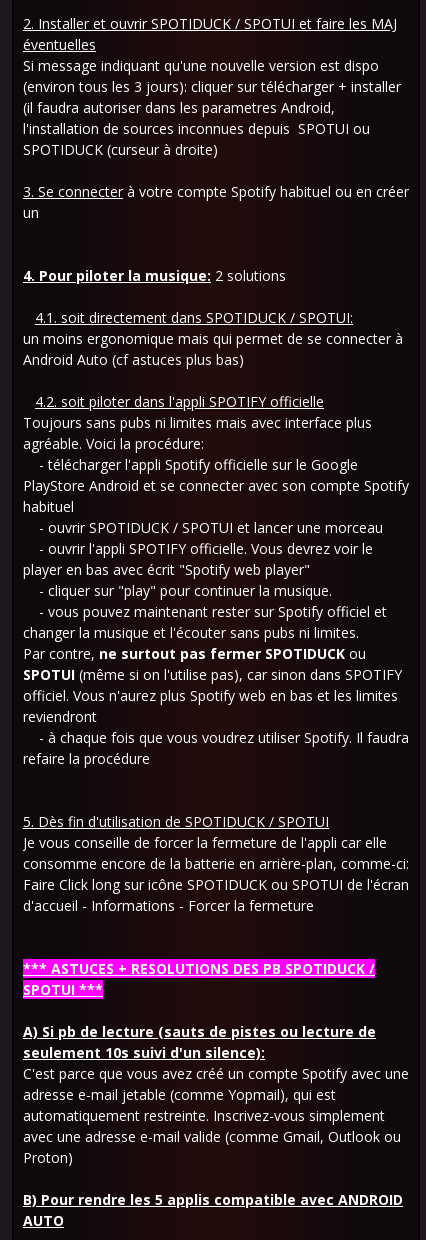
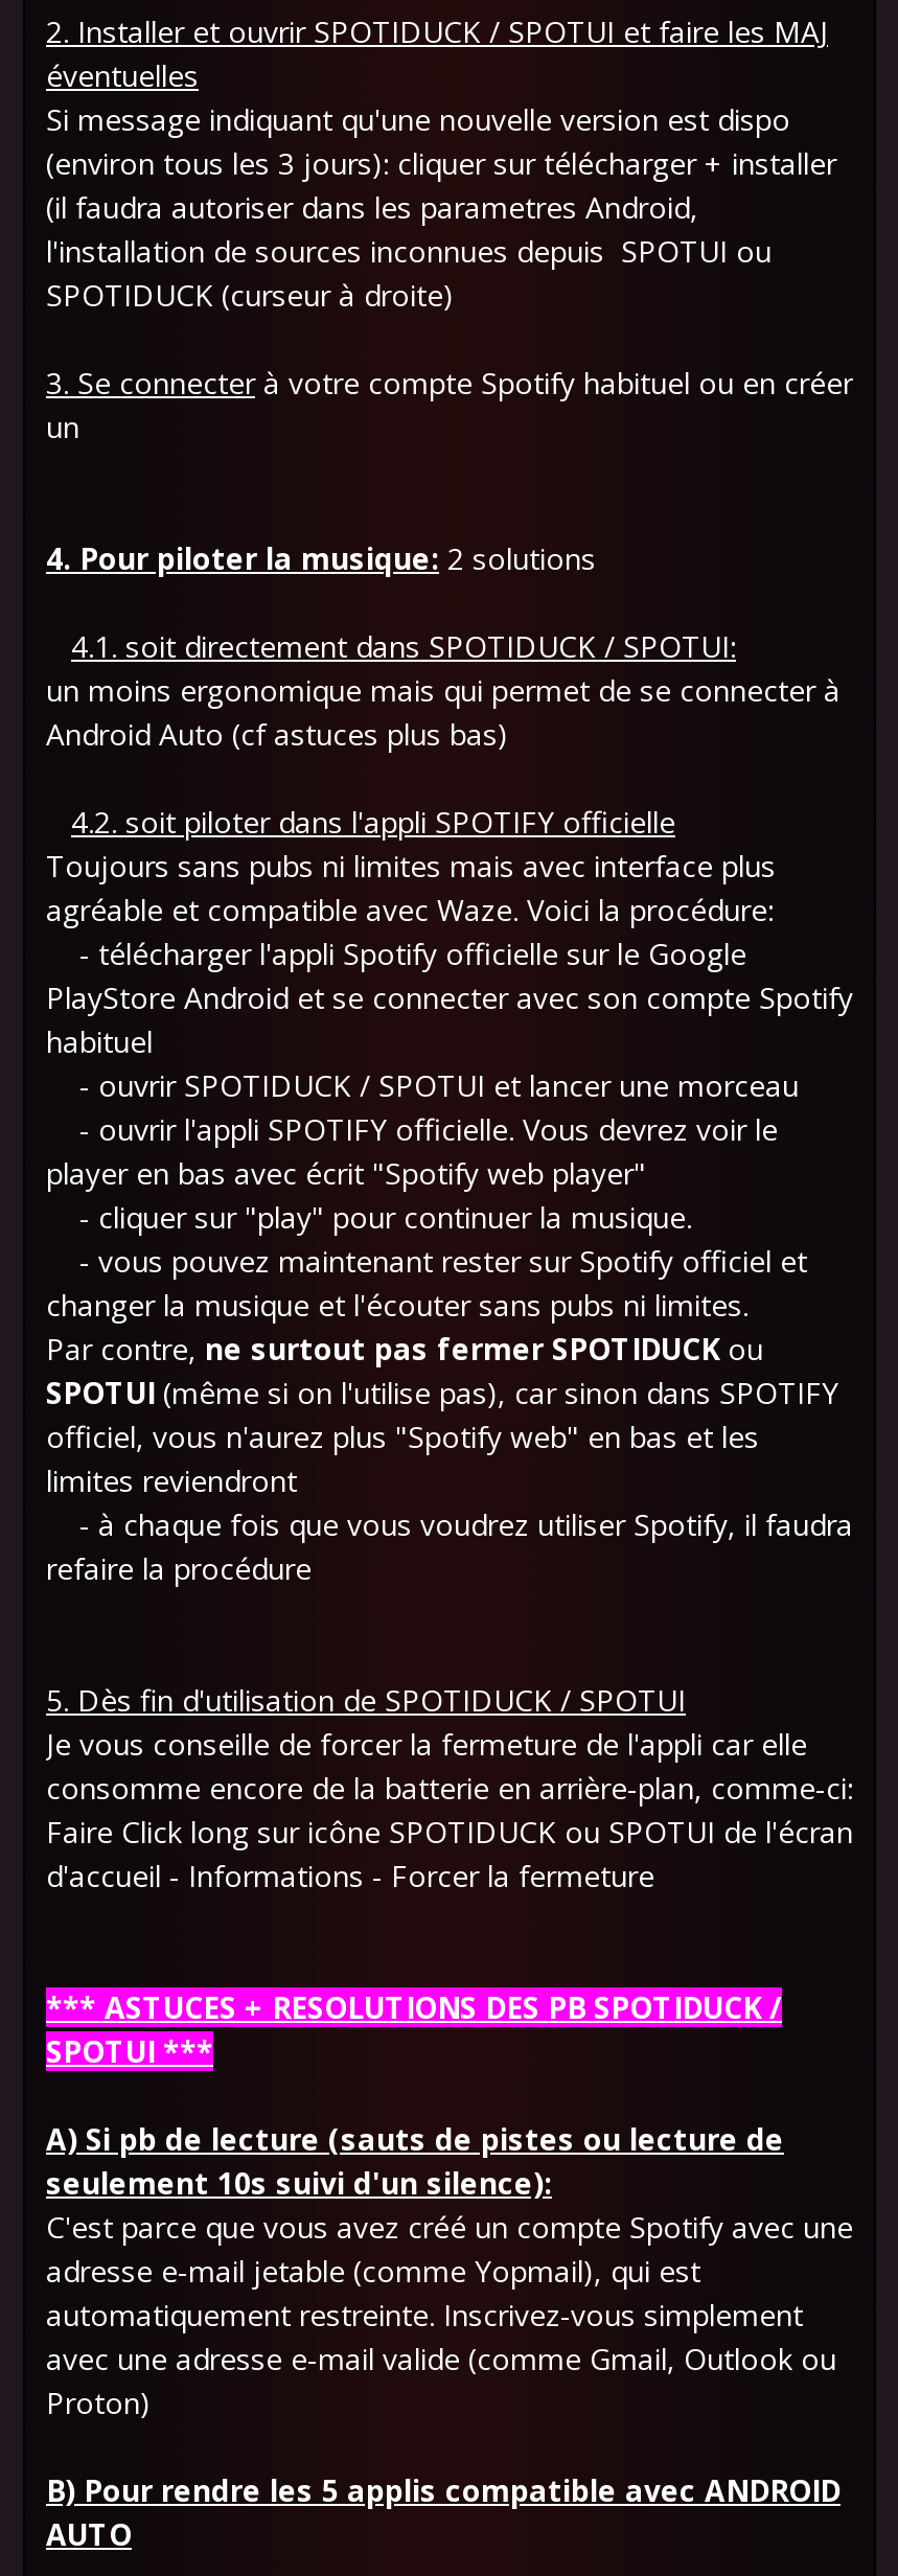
- agréable. Voici la procédure:
+ agréable et compatible avec Waze. Voici la procédure:

- officiel. Vous n'aurez plus Spotify web en bas et les limites
- reviendront
- - à chaque fois que vous voudrez utiliser Spotify. Il faudra
+ officiel, vous n'aurez plus "Spotify web" en bas et les
+ limites reviendront
+ - à chaque fois que vous voudrez utiliser Spotify, il faudra
